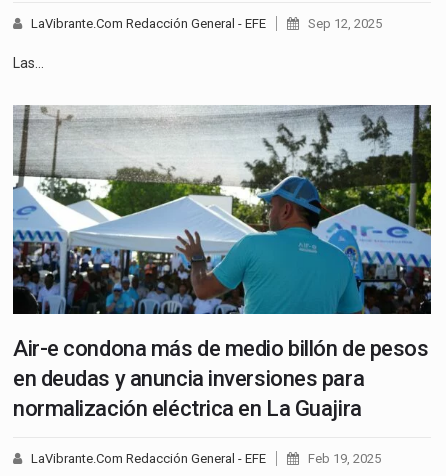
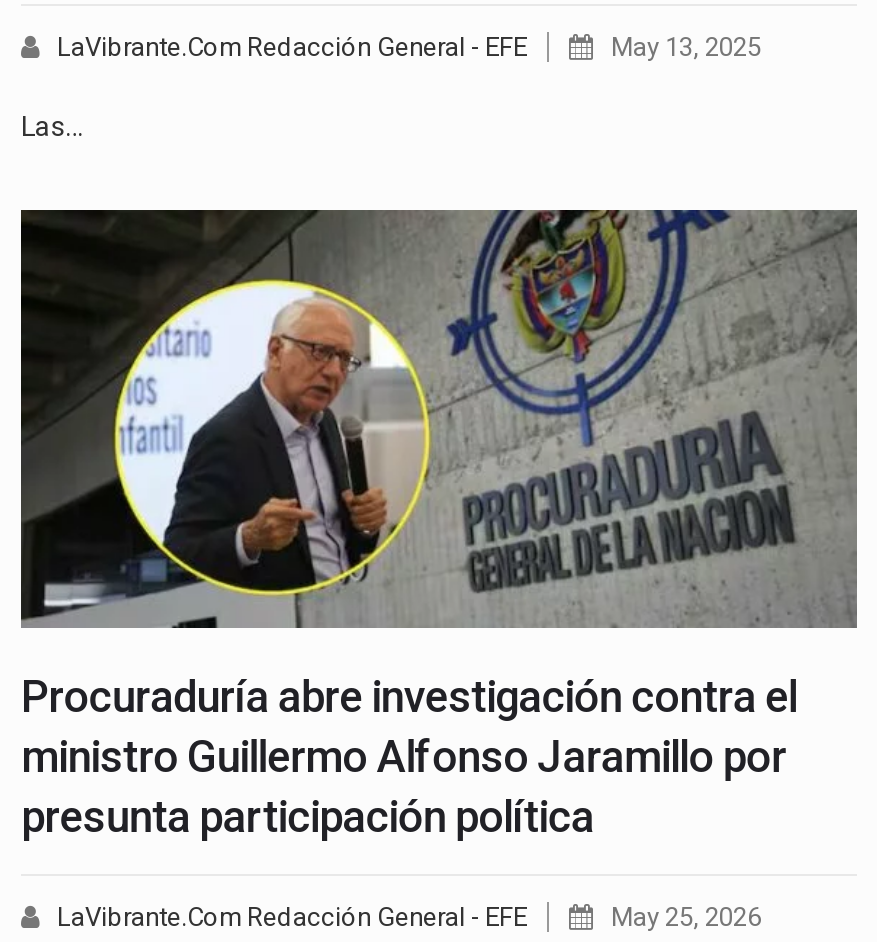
- Sep 12, 2025
+ May 13, 2025

- [image]
- Air-e condona más de medio billón de pesos
- en deudas y anuncia inversiones para
- normalización eléctrica en La Guajira
+ [image]
+ Procuraduría abre investigación contra el
+ ministro Guillermo Alfonso Jaramillo por
+ presunta participación política

- Feb 19, 2025
+ May 25, 2026
